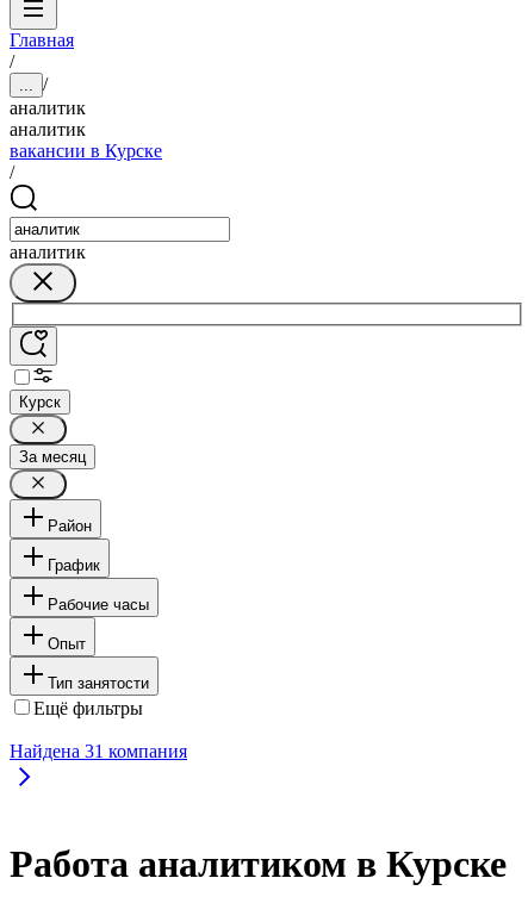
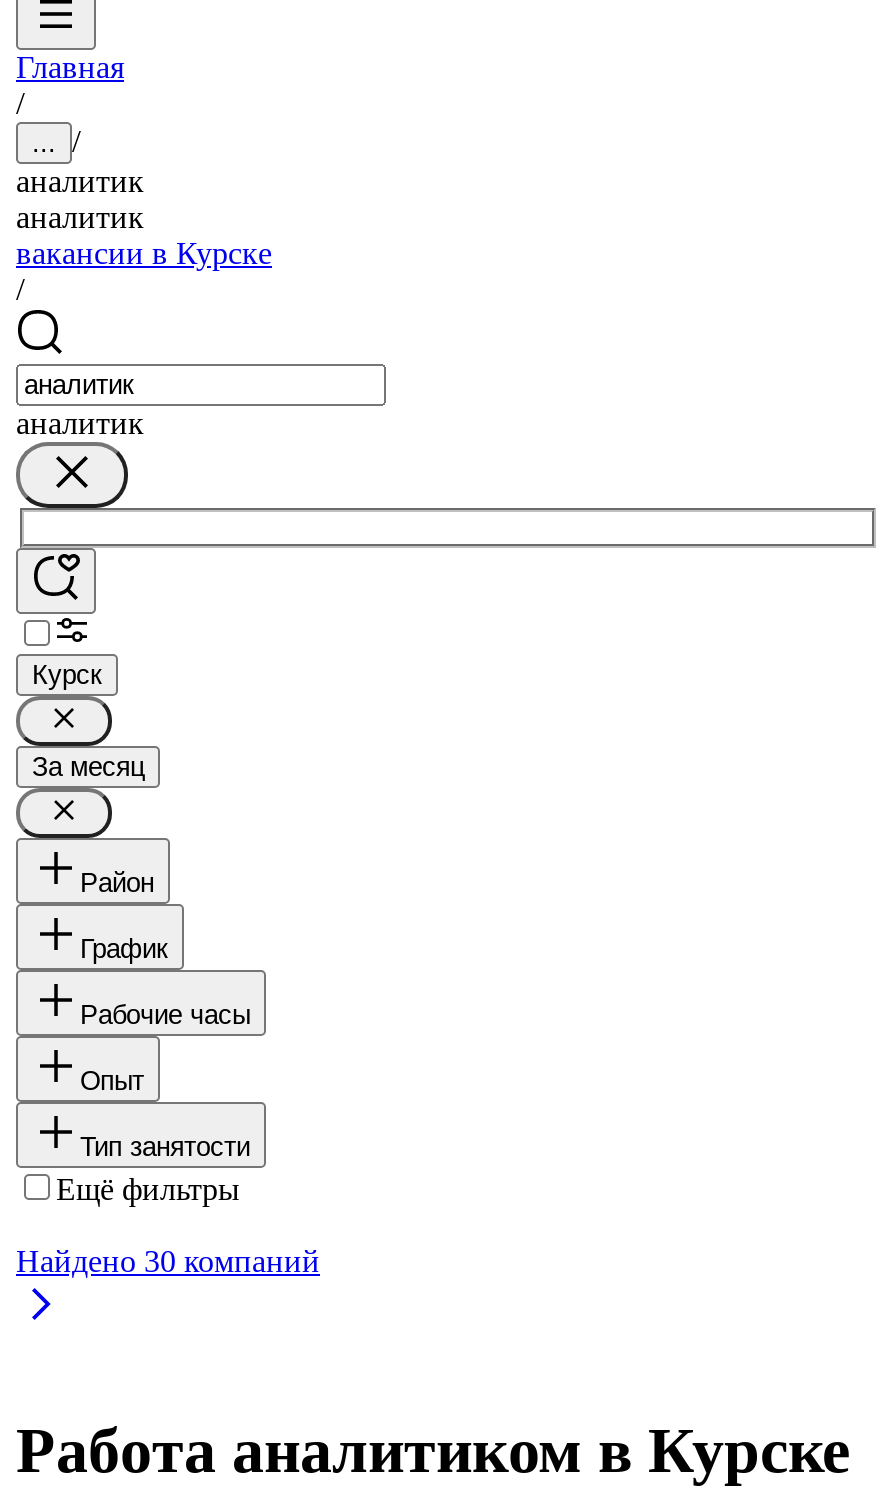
- Найдена 31 компания
+ Найдено 30 компаний
